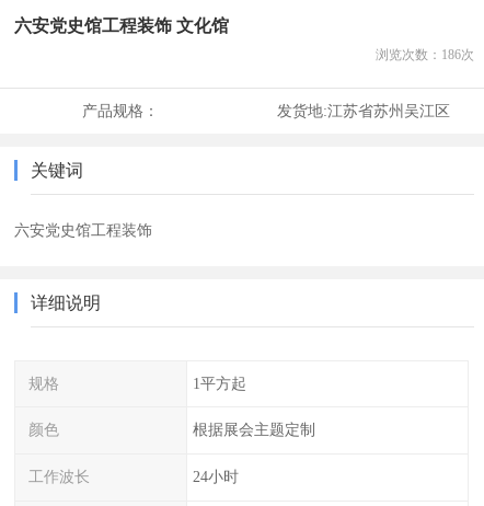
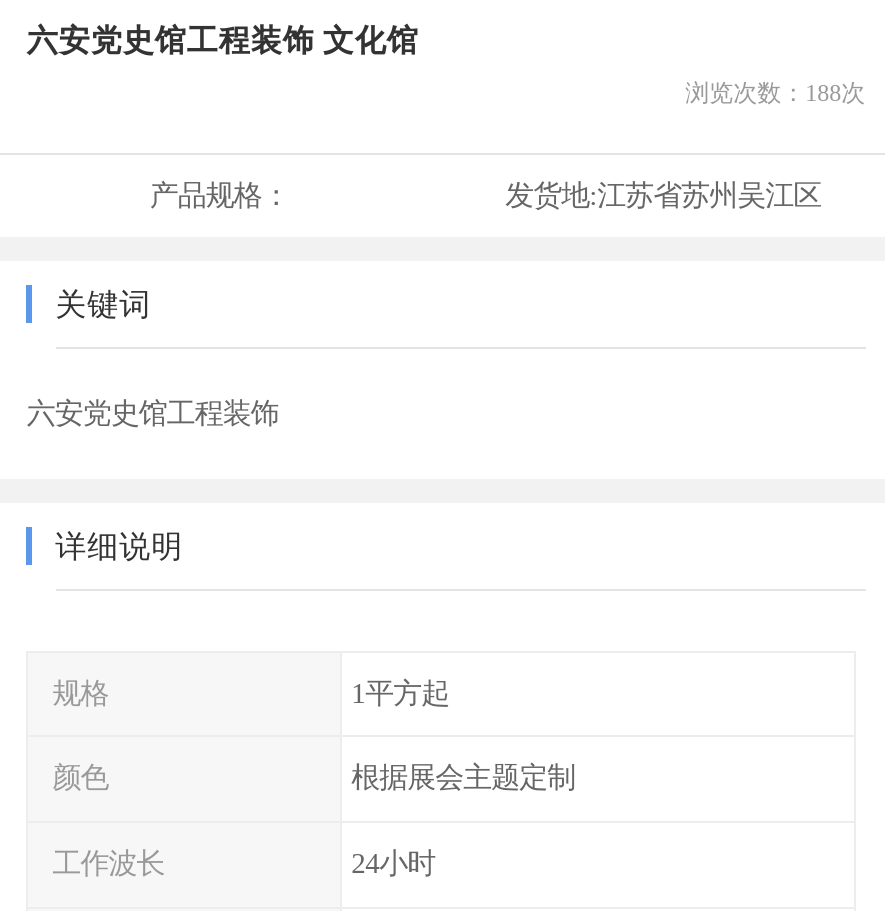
- 浏览次数：186次
+ 浏览次数：188次
